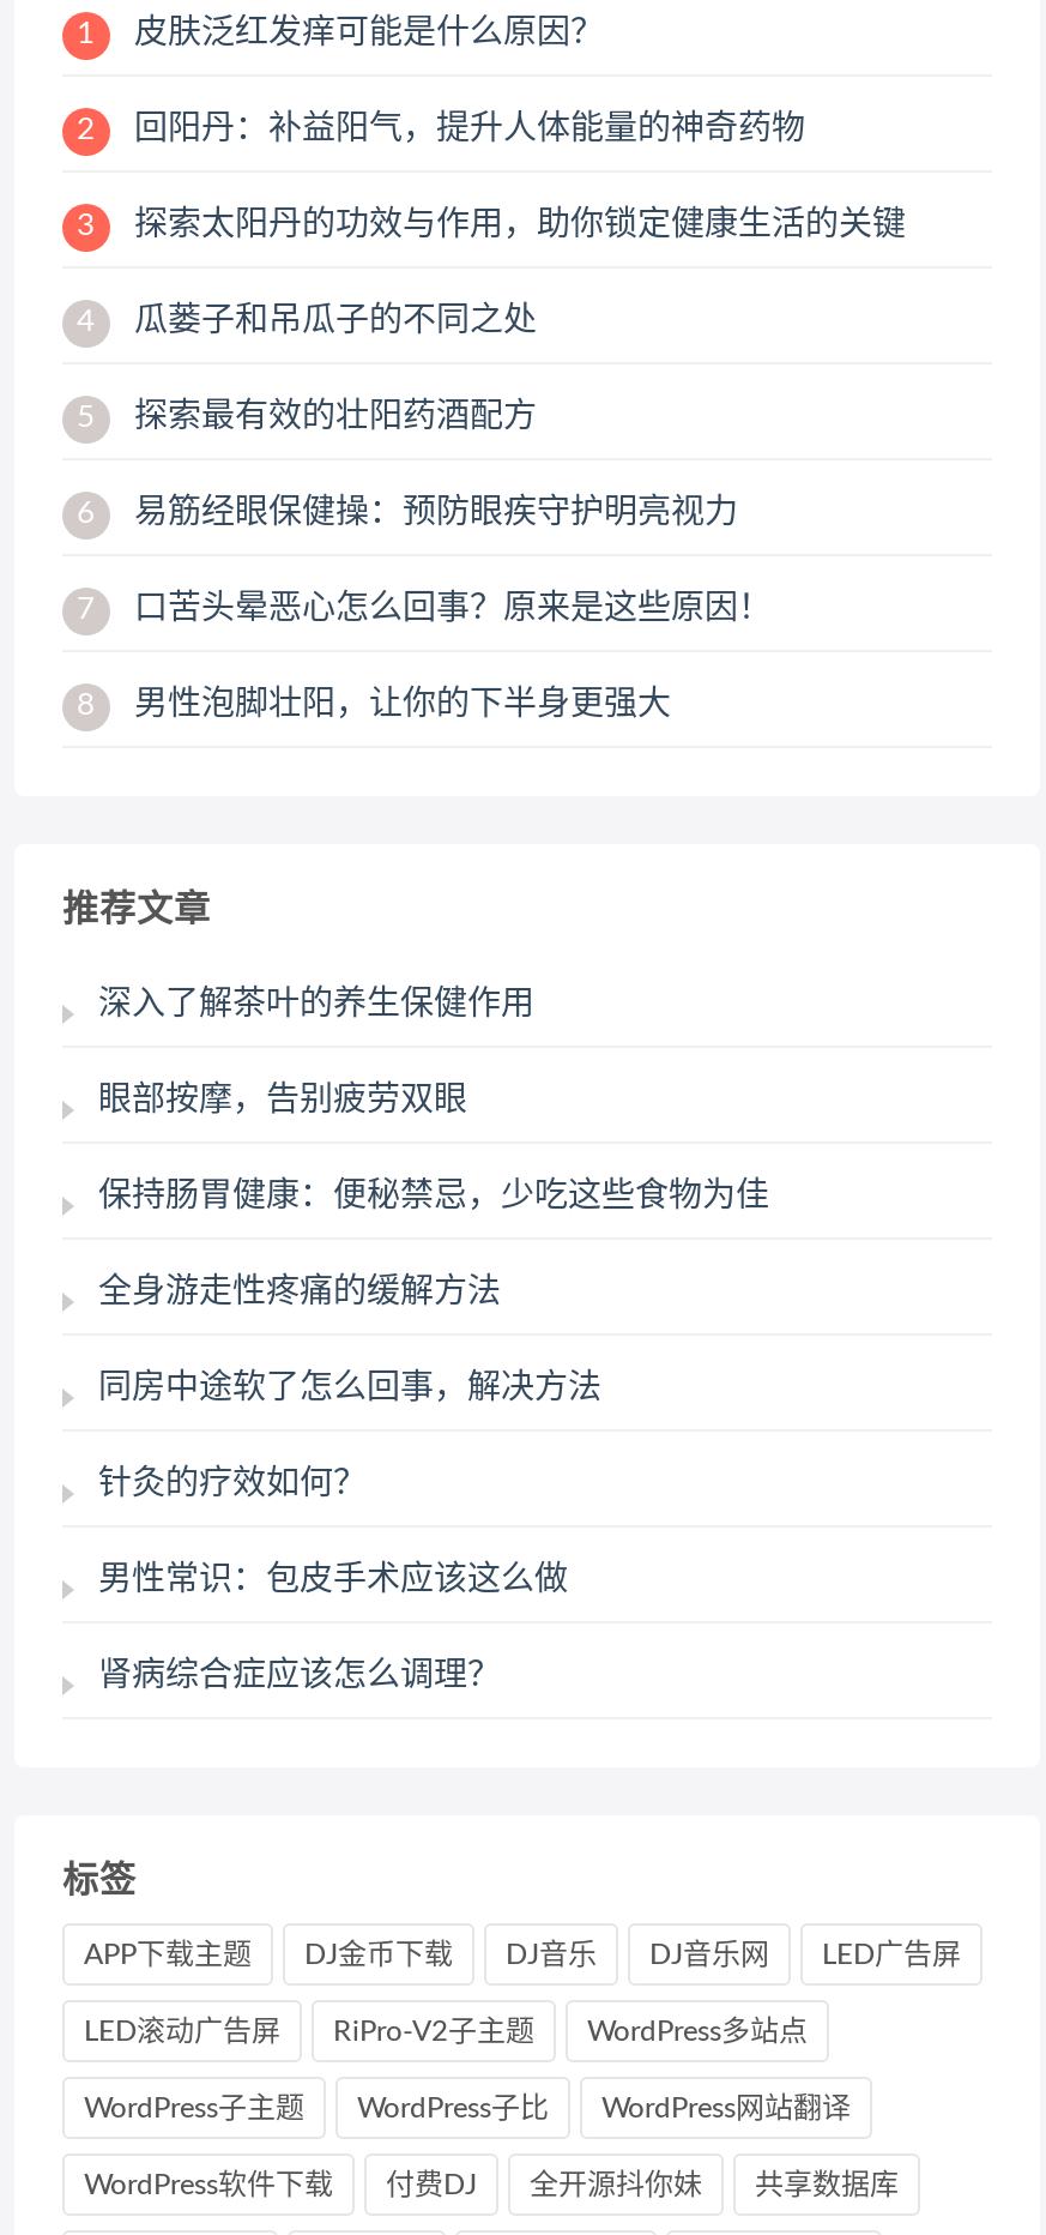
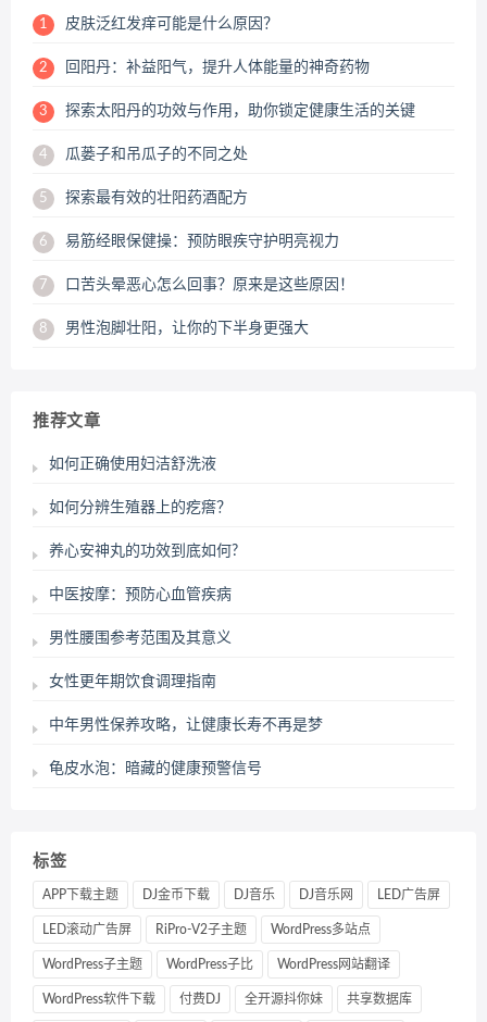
- 深入了解茶叶的养生保健作用
+ 如何正确使用妇洁舒洗液

- 眼部按摩，告别疲劳双眼
+ 如何分辨生殖器上的疙瘩？

- 保持肠胃健康：便秘禁忌，少吃这些食物为佳
+ 养心安神丸的功效到底如何?

- 全身游走性疼痛的缓解方法
+ 中医按摩：预防心血管疾病

- 同房中途软了怎么回事，解决方法
+ 男性腰围参考范围及其意义

- 针灸的疗效如何？
+ 女性更年期饮食调理指南

- 男性常识：包皮手术应该这么做
+ 中年男性保养攻略，让健康长寿不再是梦

- 肾病综合症应该怎么调理？
+ 龟皮水泡：暗藏的健康预警信号
